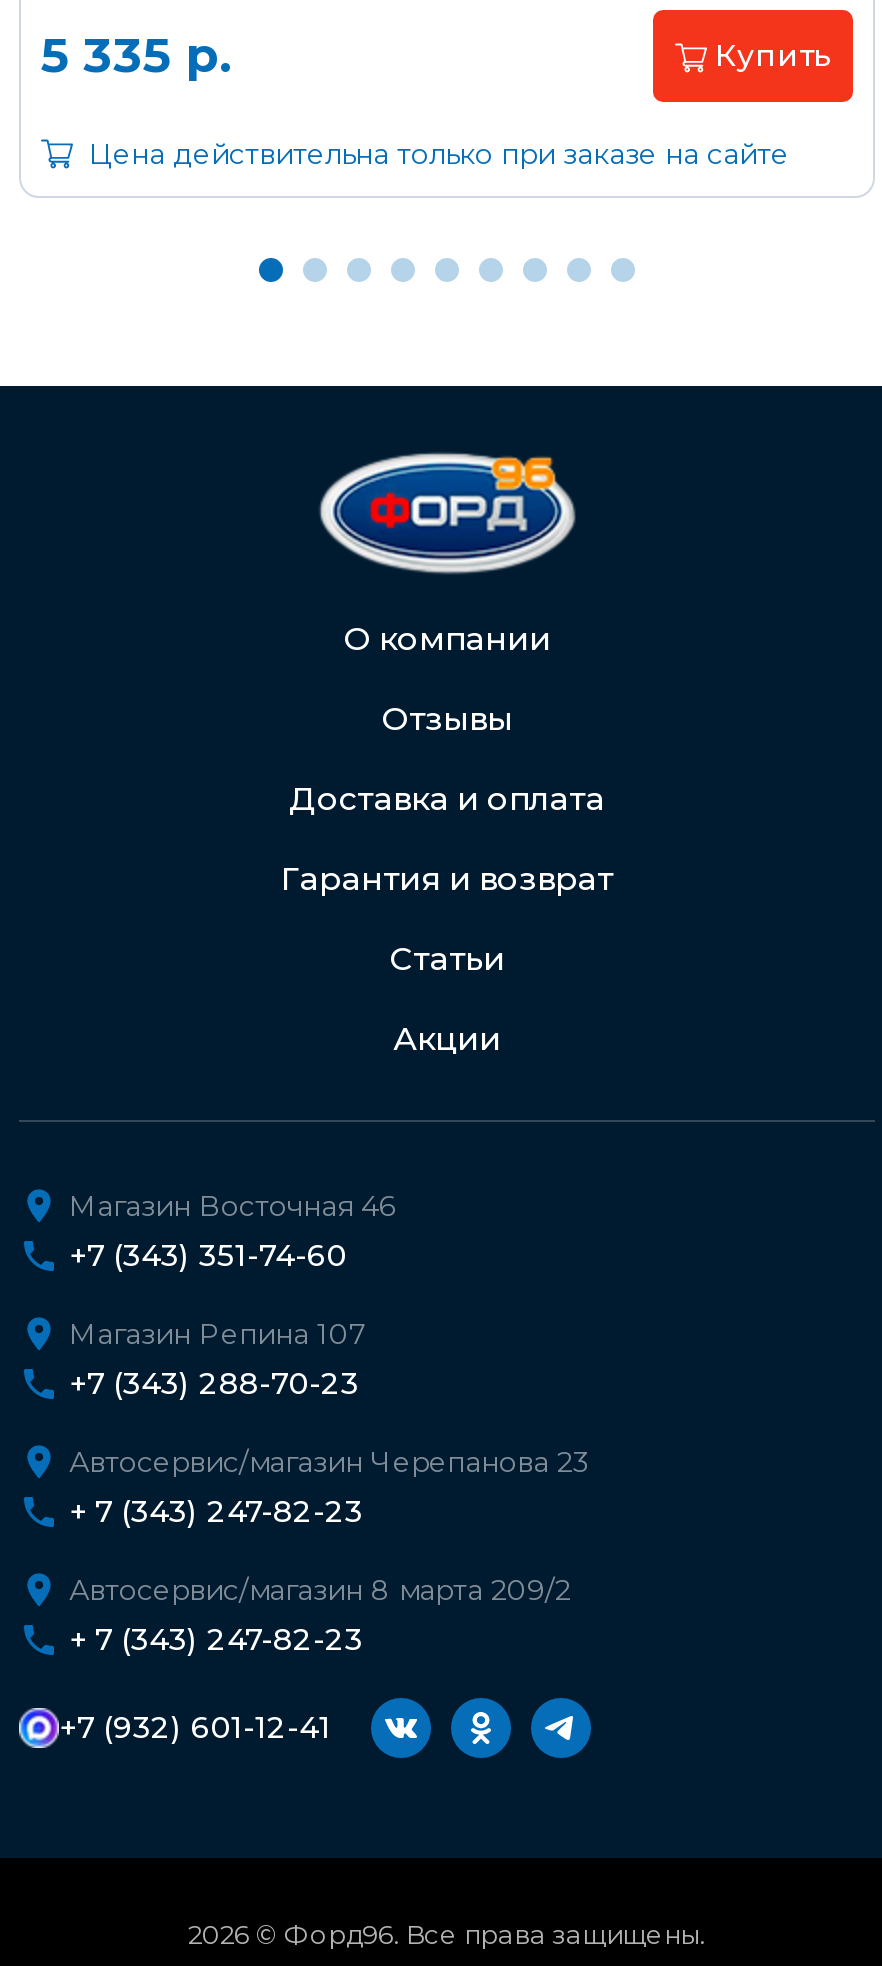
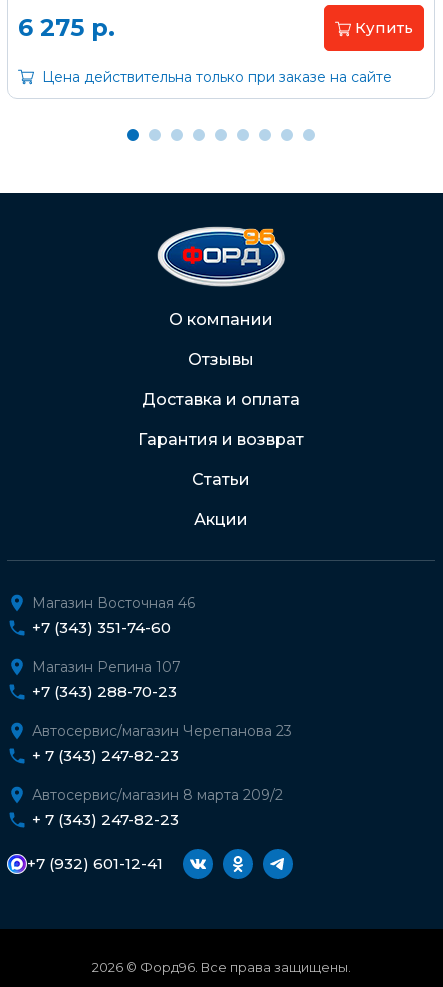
- 5 335 р.
+ 6 275 р.
